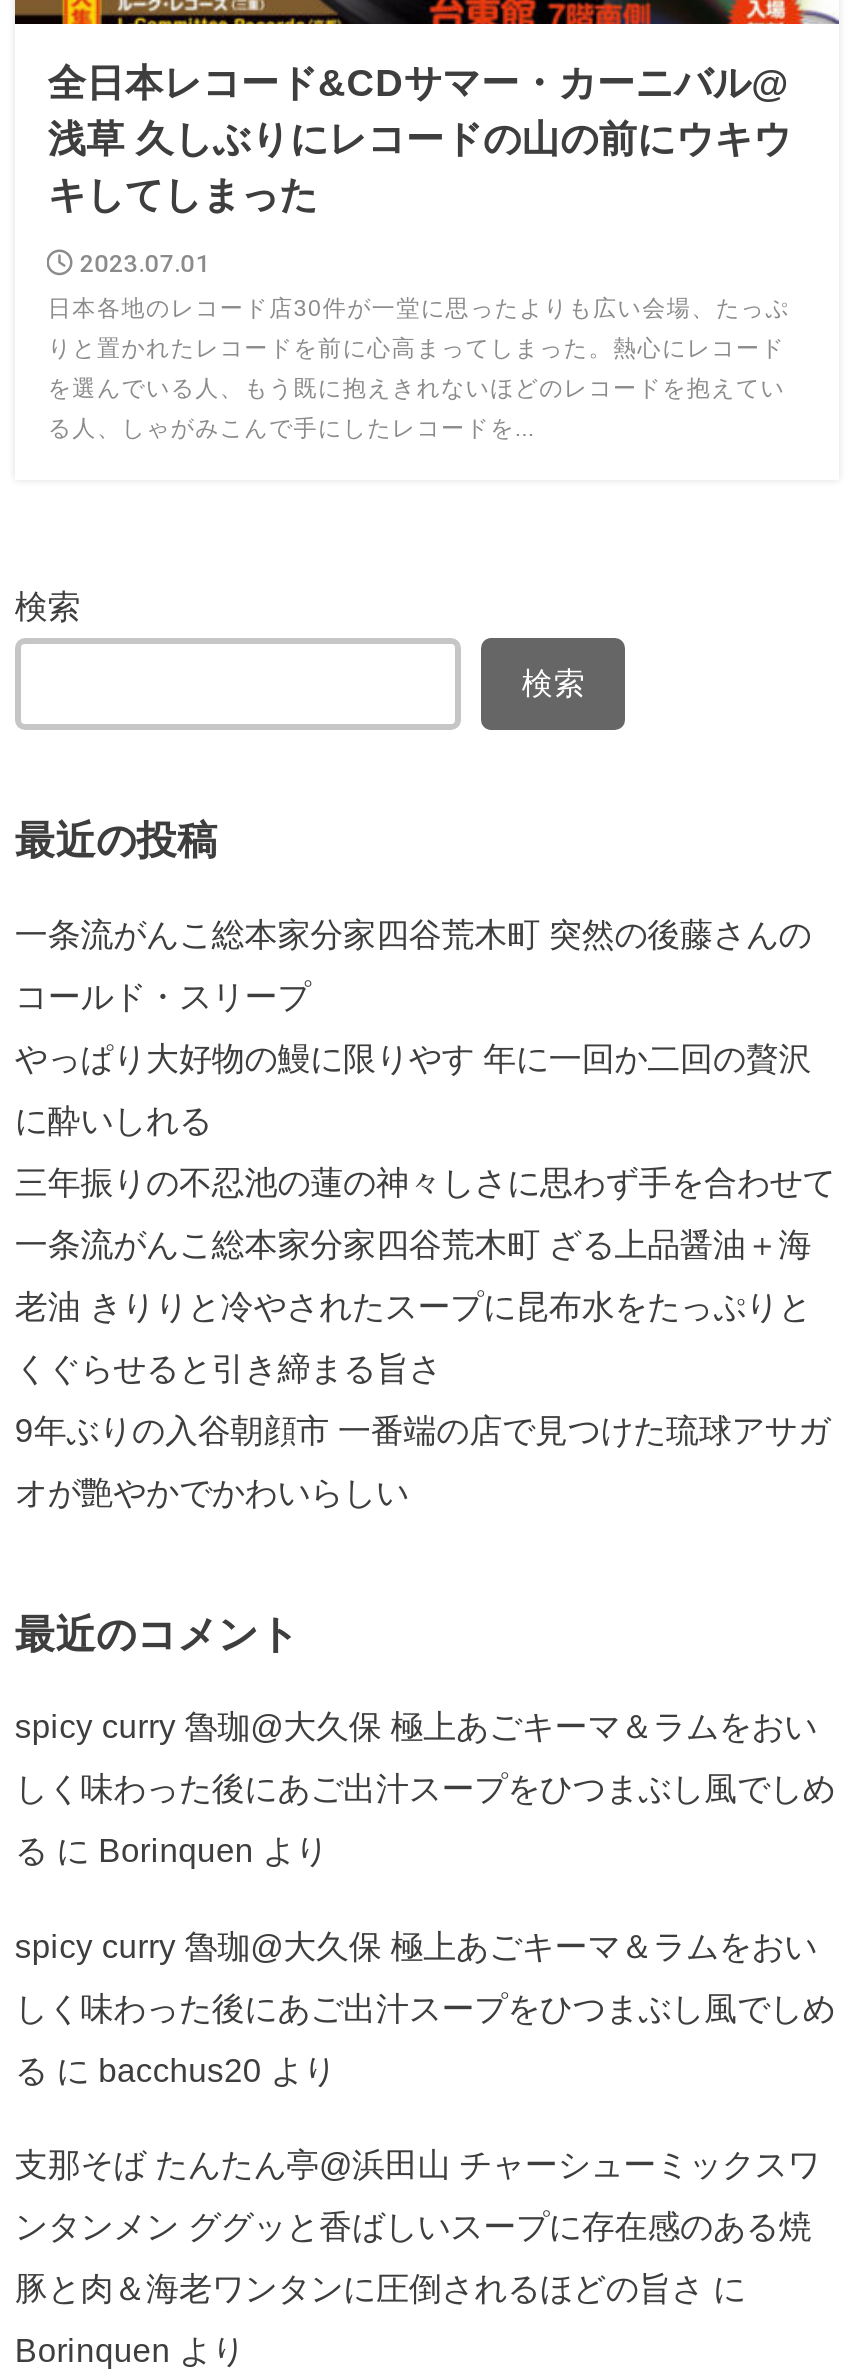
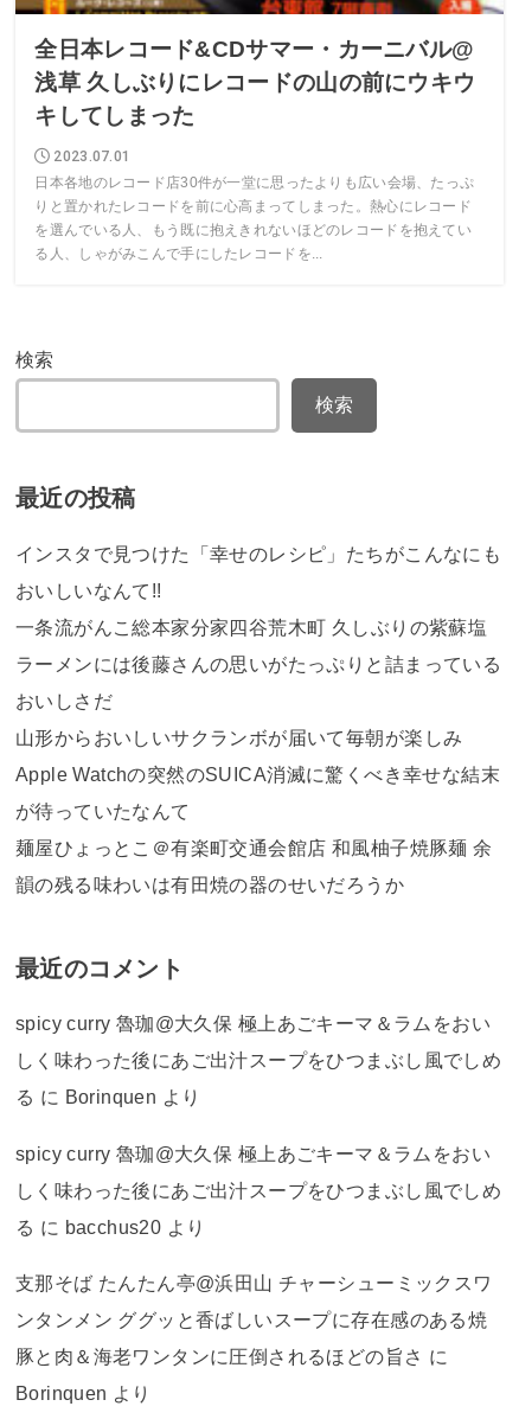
- 一条流がんこ総本家分家四谷荒木町 突然の後藤さんの
+ インスタで見つけた「幸せのレシピ」たちがこんなにも

- コールド・スリープ
+ おいしいなんて!!

- やっぱり大好物の鰻に限りやす 年に一回か二回の贅沢
+ 一条流がんこ総本家分家四谷荒木町 久しぶりの紫蘇塩

- に酔いしれる
+ ラーメンには後藤さんの思いがたっぷりと詰まっている

- 三年振りの不忍池の蓮の神々しさに思わず手を合わせて
+ おいしさだ

- 一条流がんこ総本家分家四谷荒木町 ざる上品醤油＋海
+ 山形からおいしいサクランボが届いて毎朝が楽しみ

- 老油 きりりと冷やされたスープに昆布水をたっぷりと
+ Apple Watchの突然のSUICA消滅に驚くべき幸せな結末

- くぐらせると引き締まる旨さ
+ が待っていたなんて

- 9年ぶりの入谷朝顔市 一番端の店で見つけた琉球アサガ
+ 麺屋ひょっとこ＠有楽町交通会館店 和風柚子焼豚麺 余

- オが艶やかでかわいらしい
+ 韻の残る味わいは有田焼の器のせいだろうか
